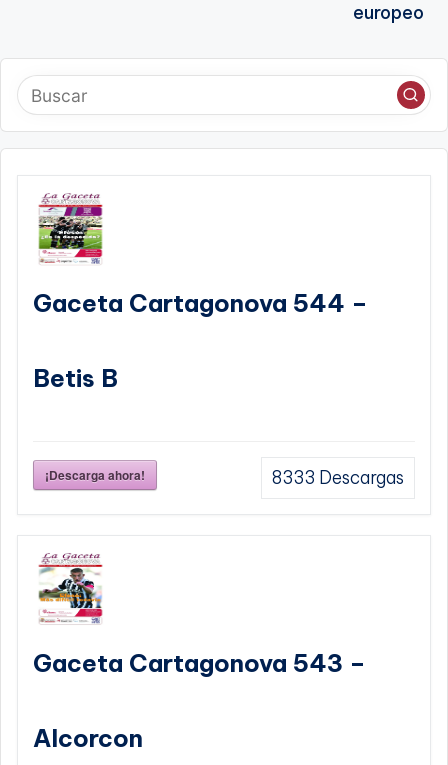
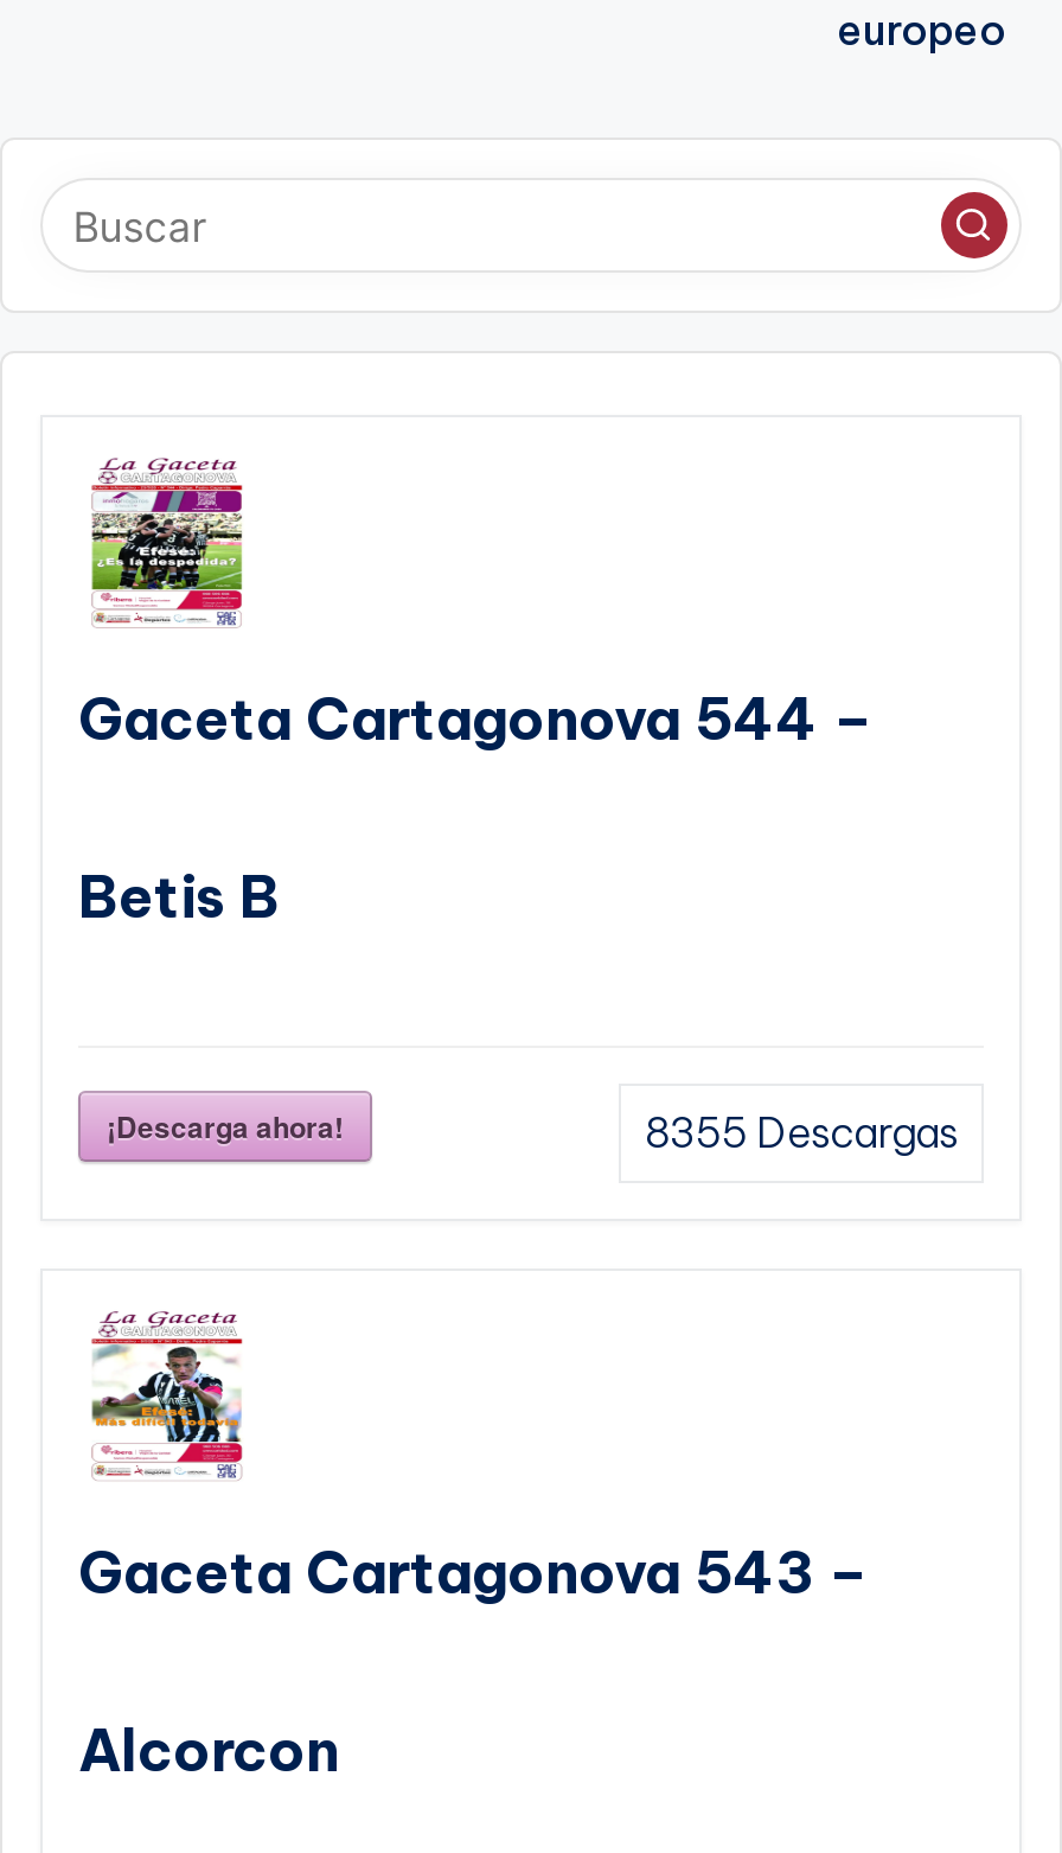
- 8333 Descargas
+ 8355 Descargas
